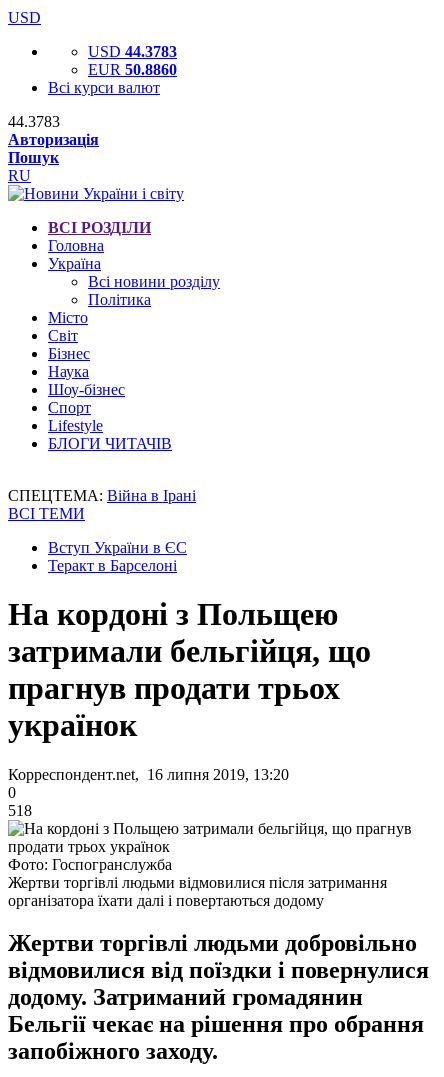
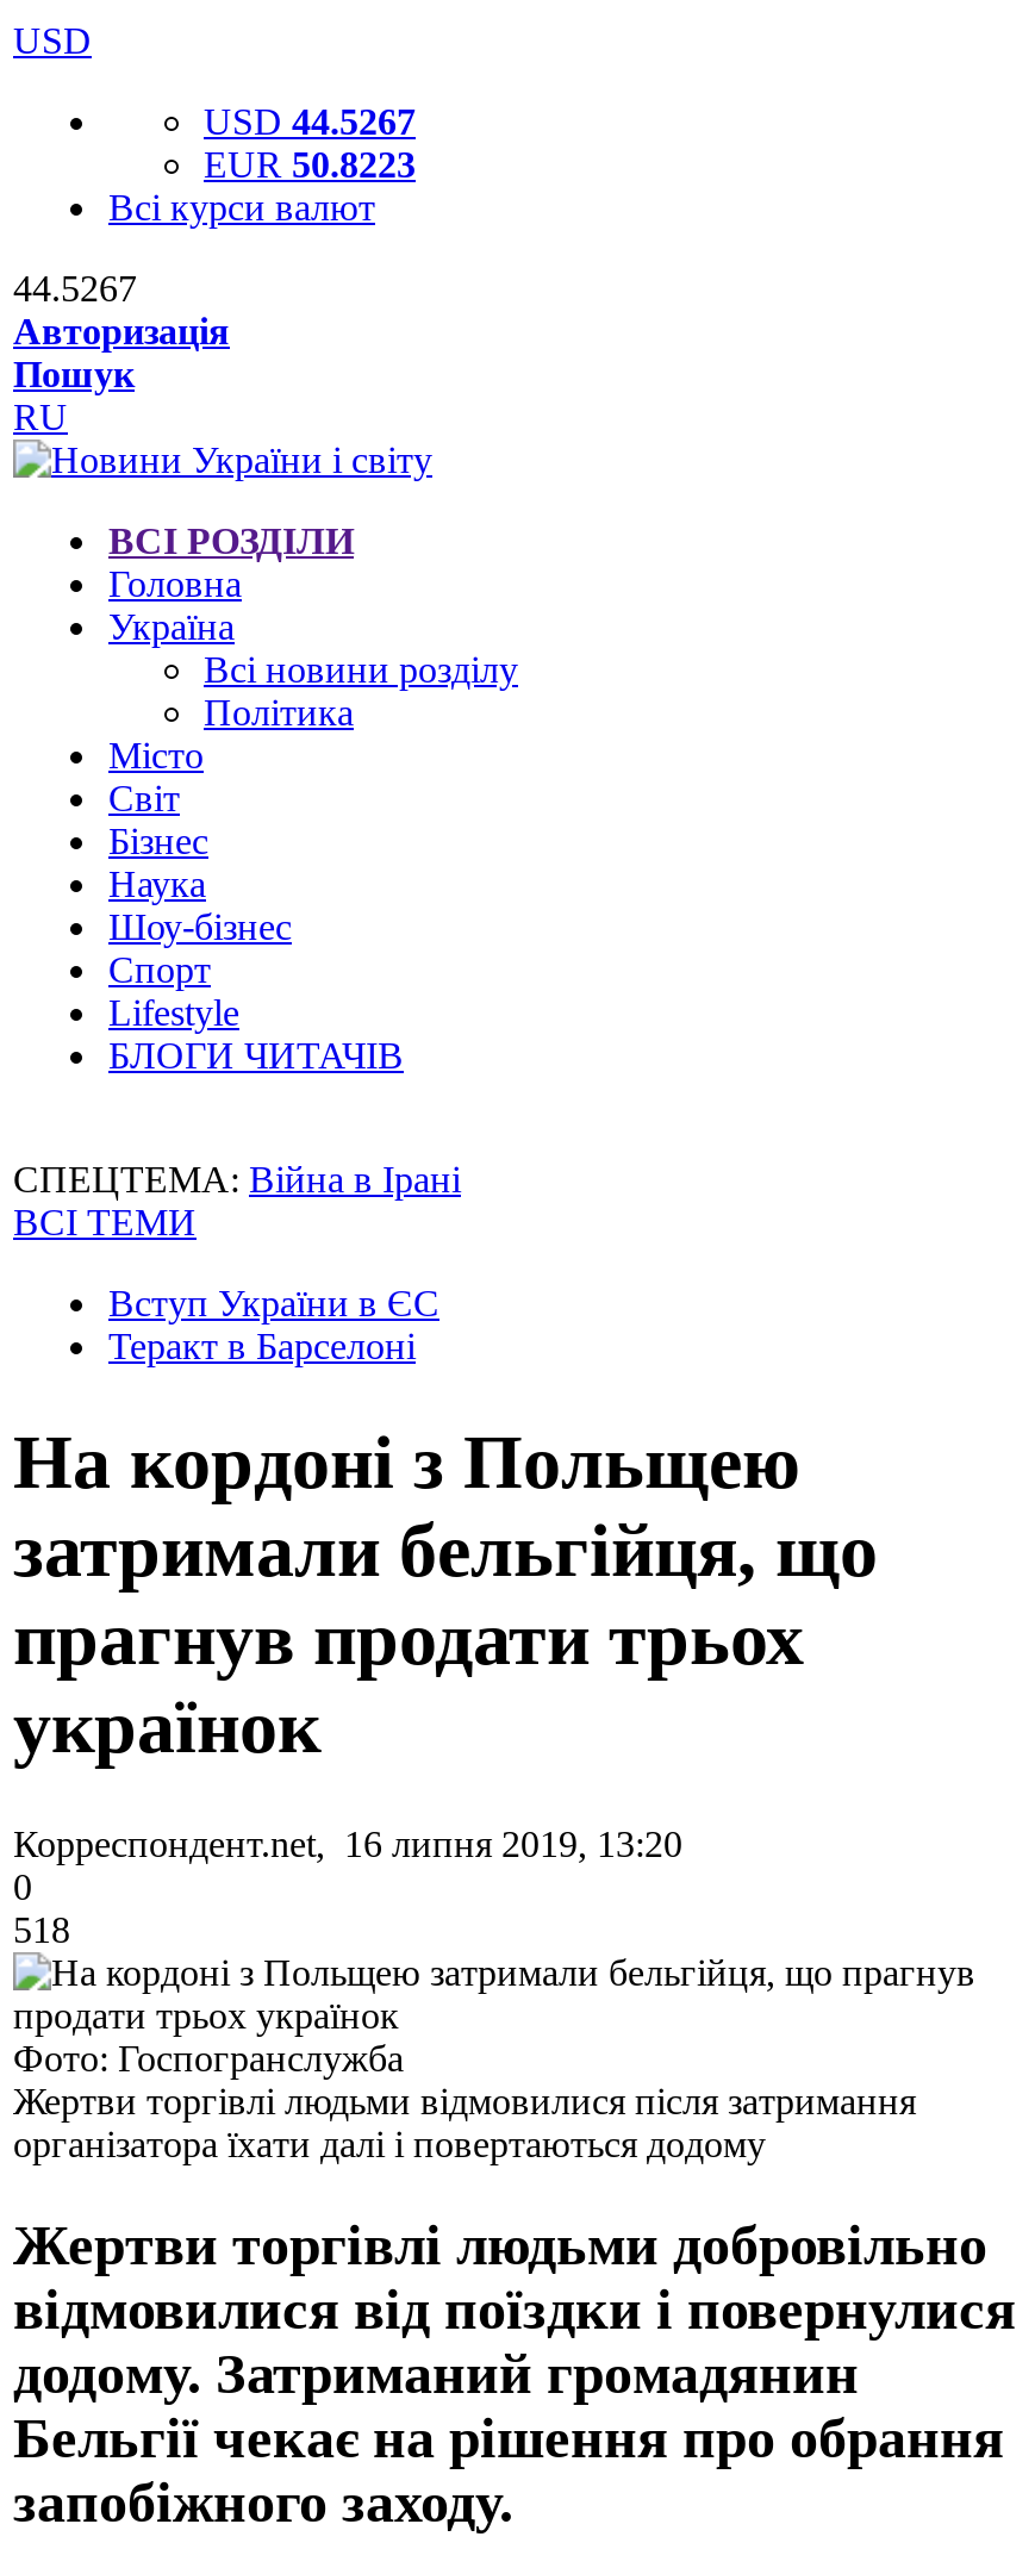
- USD 44.3783
+ USD 44.5267

- EUR 50.8860
+ EUR 50.8223

- 44.3783
+ 44.5267
